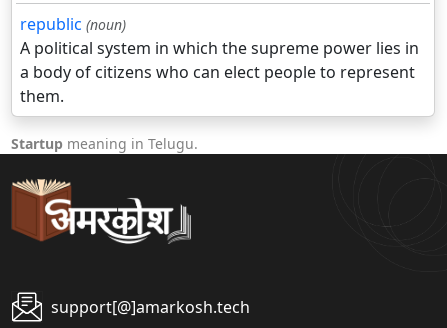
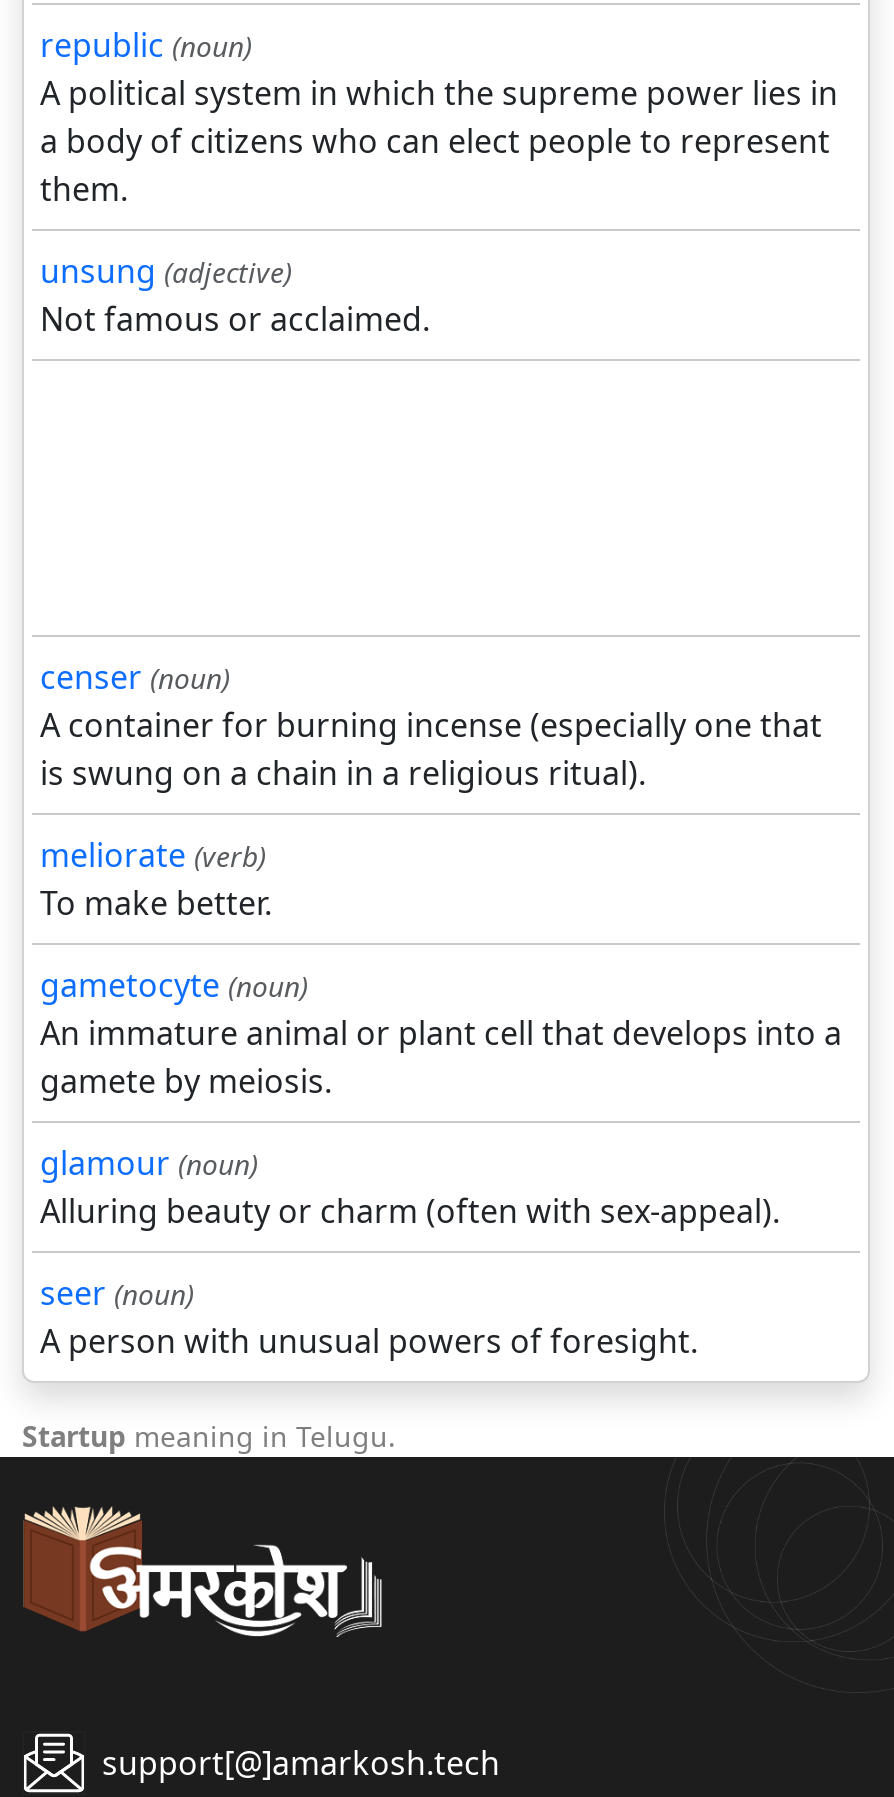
+ unsung (adjective)
+ Not famous or acclaimed.

+ censer (noun)
+ A container for burning incense (especially one that
+ is swung on a chain in a religious ritual).
+ meliorate (verb)
+ To make better.
+ gametocyte (noun)
+ An immature animal or plant cell that develops into a
+ gamete by meiosis.
+ glamour (noun)
+ Alluring beauty or charm (often with sex-appeal).
+ seer (noun)
+ A person with unusual powers of foresight.
